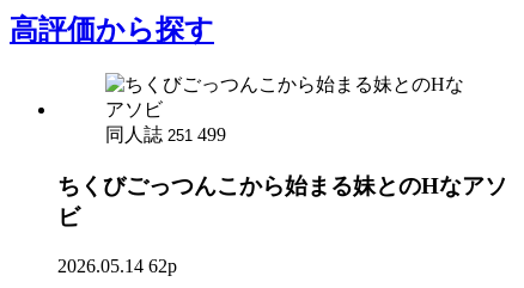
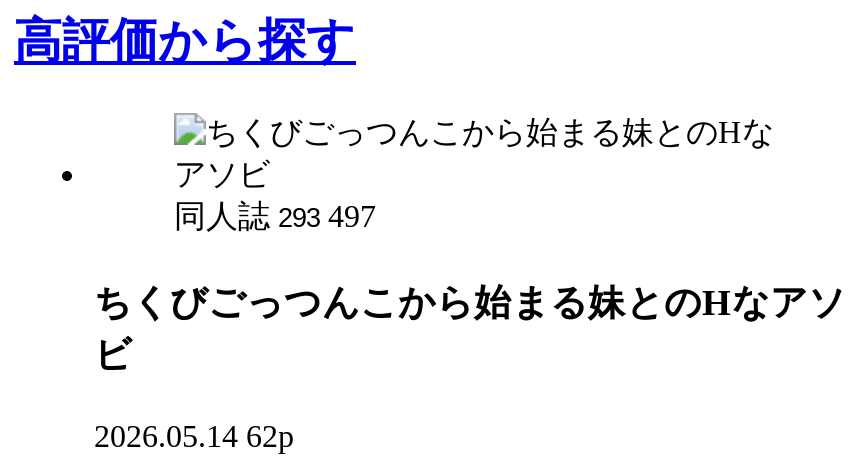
- 同人誌 251 499
+ 同人誌 293 497
